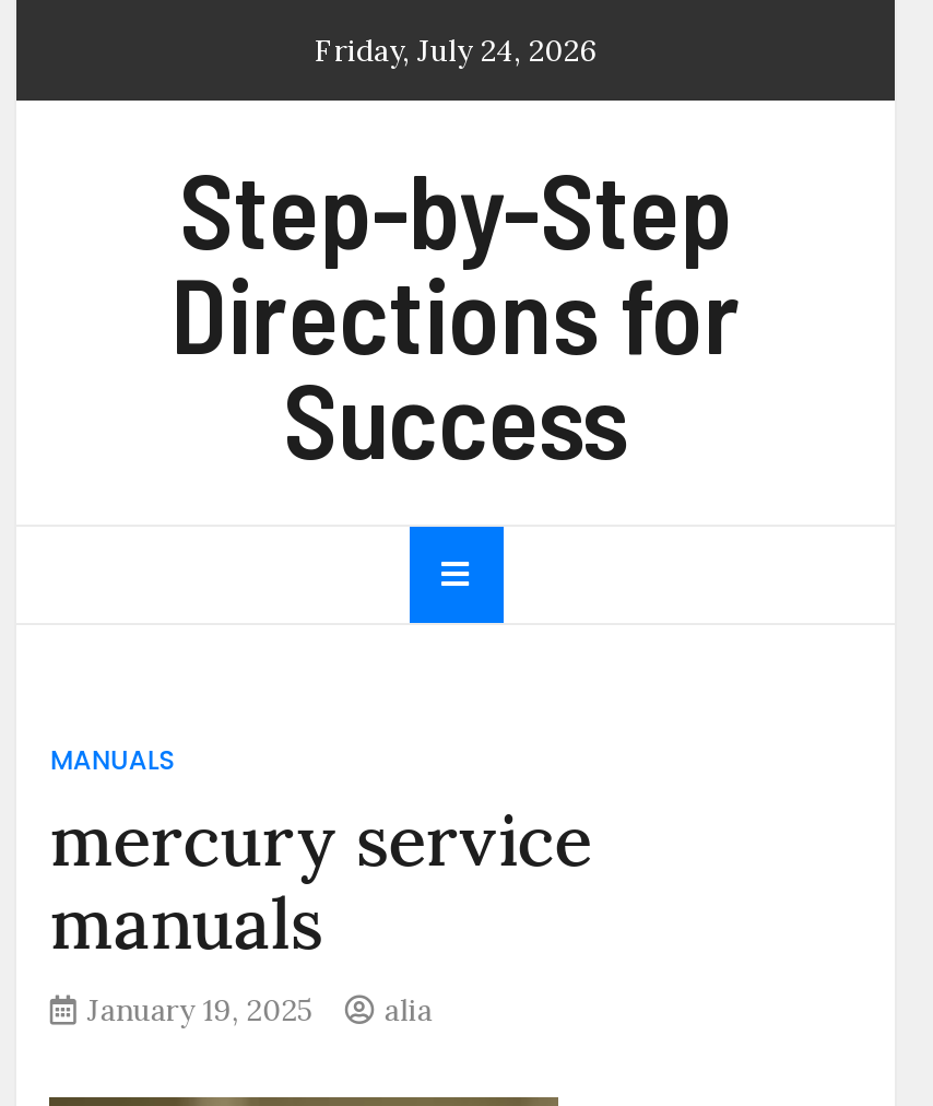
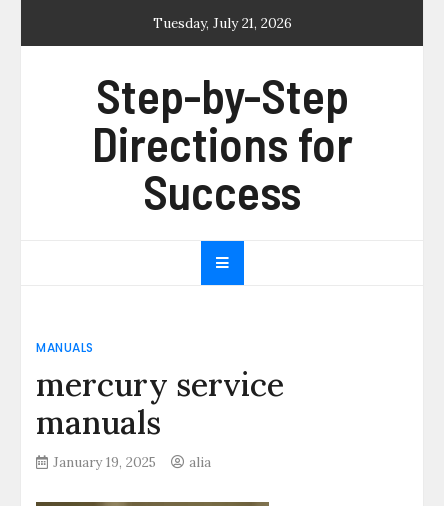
- Friday, July 24, 2026
+ Tuesday, July 21, 2026
